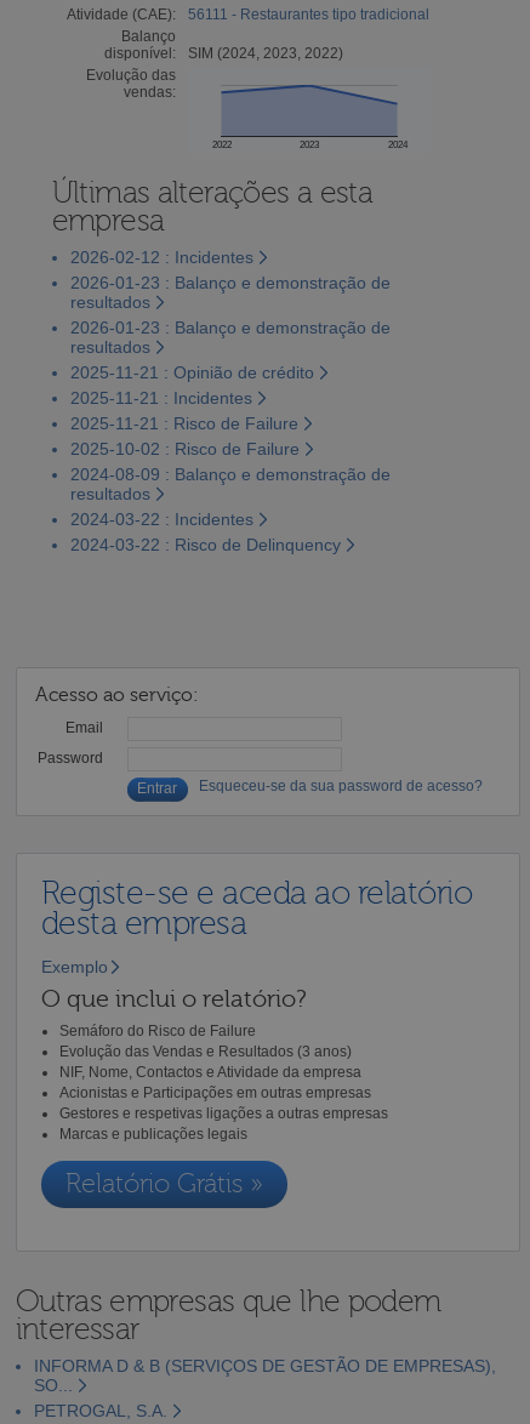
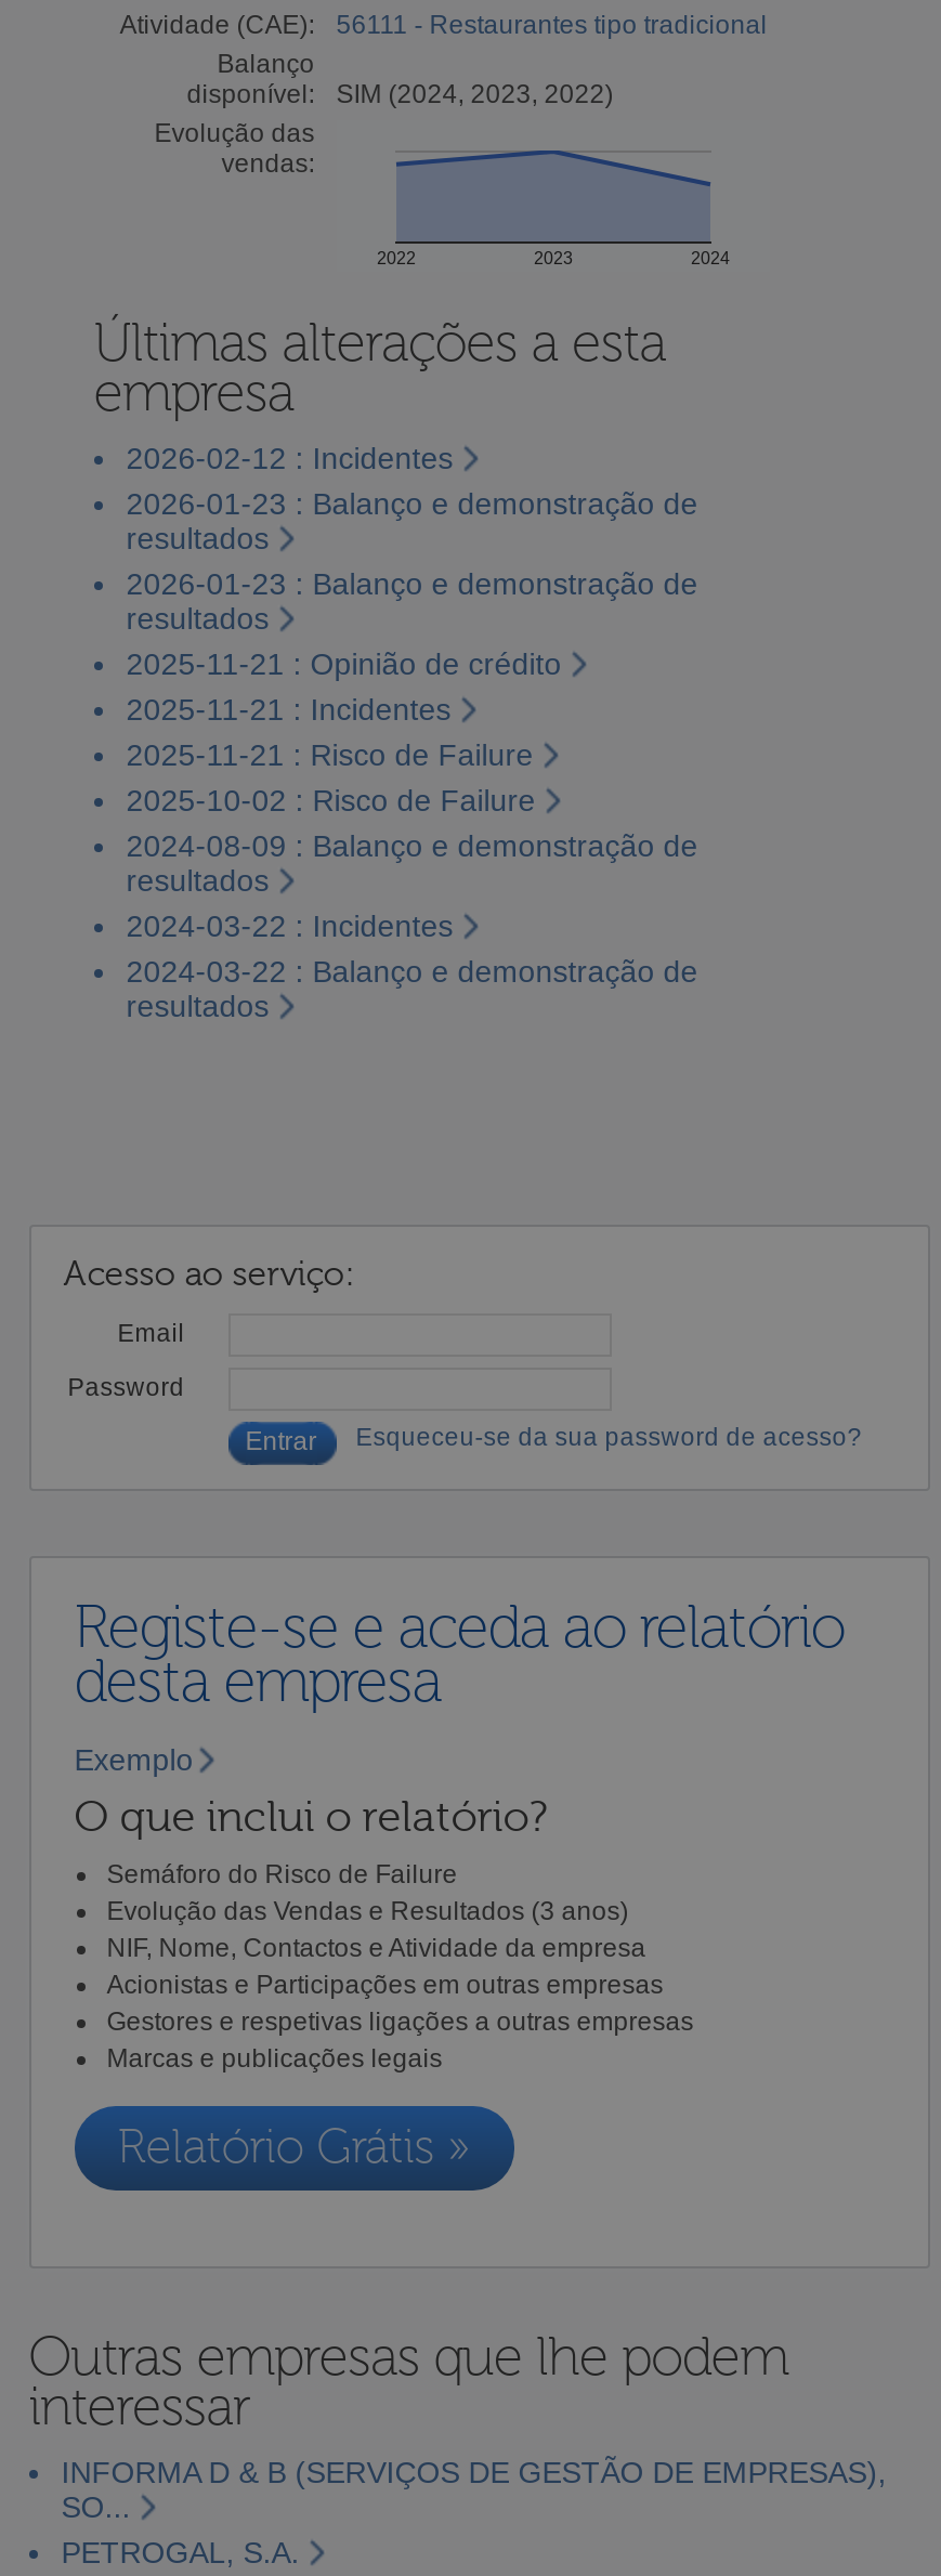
- 2024-03-22 : Risco de Delinquency
+ 2024-03-22 : Balanço e demonstração de
+ resultados
